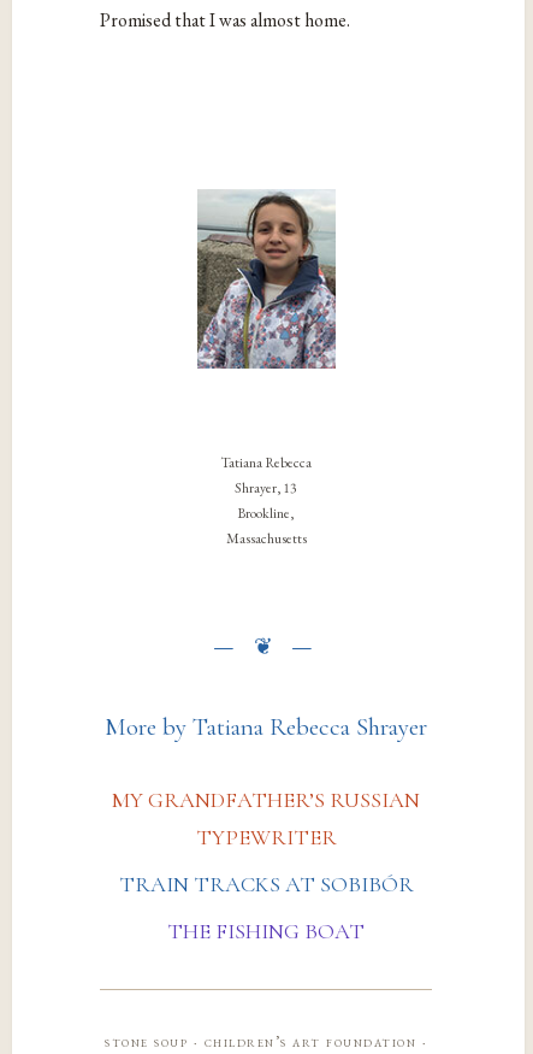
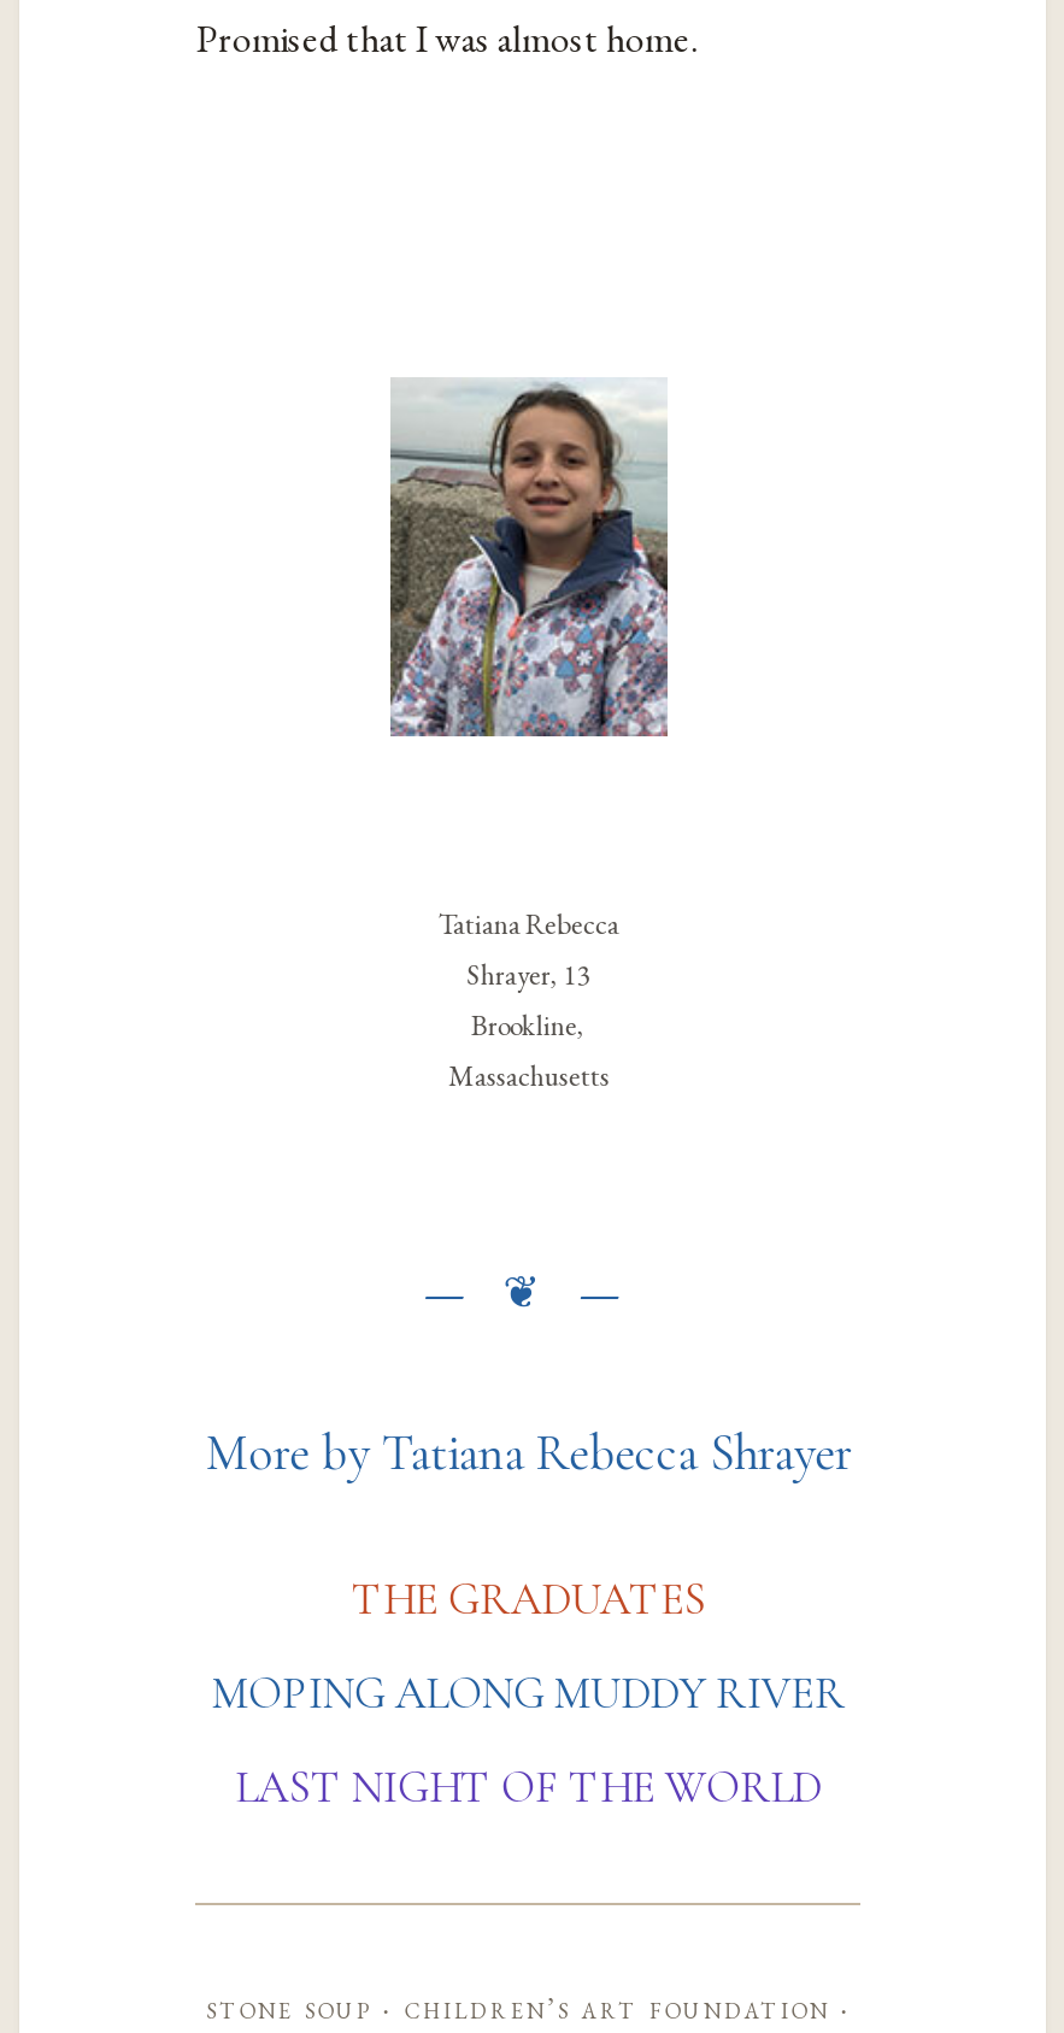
- MY GRANDFATHER’S RUSSIAN
- TYPEWRITER
+ THE GRADUATES

- TRAIN TRACKS AT SOBIBÓR
+ MOPING ALONG MUDDY RIVER

- THE FISHING BOAT
+ LAST NIGHT OF THE WORLD
